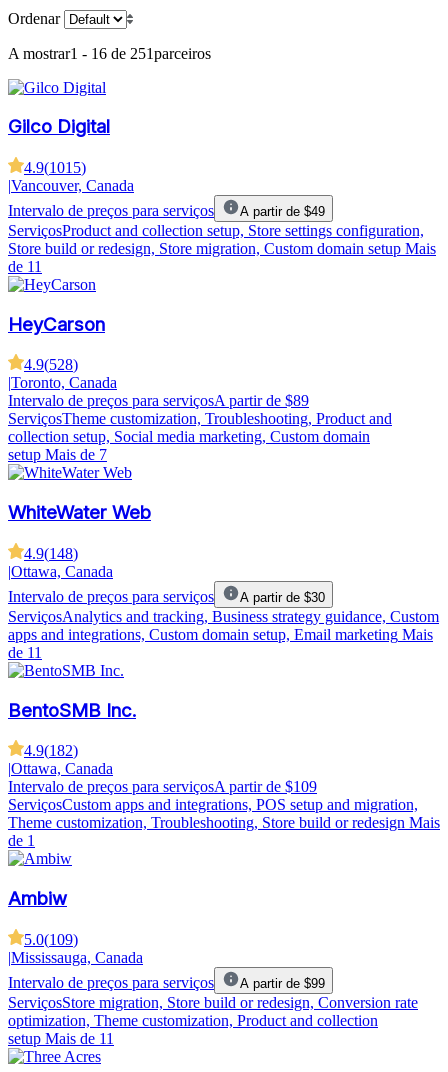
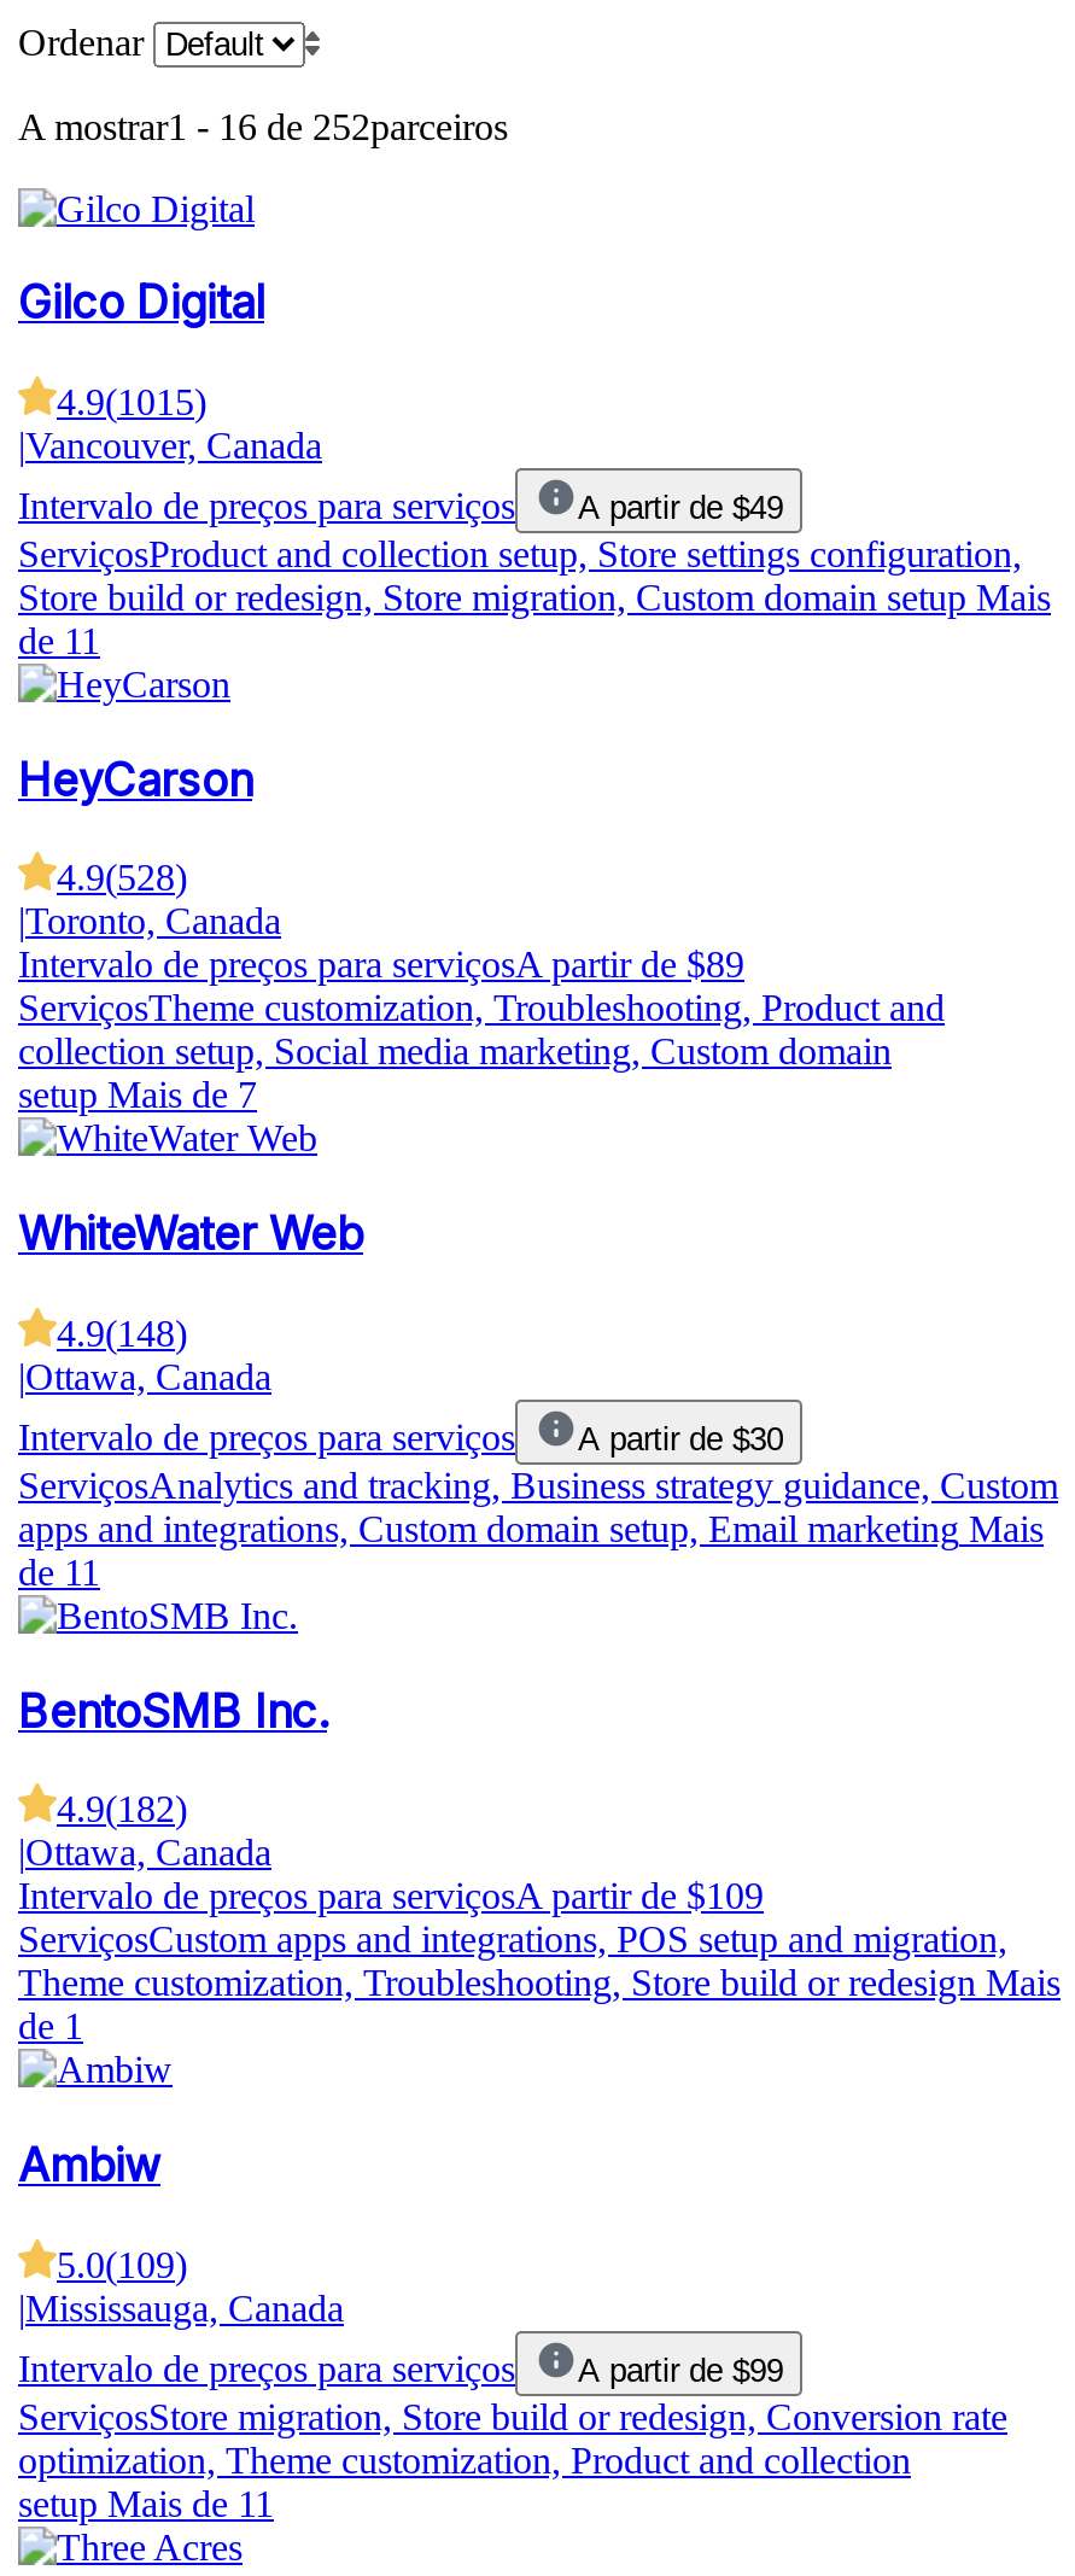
- A mostrar1 - 16 de 251parceiros
+ A mostrar1 - 16 de 252parceiros
